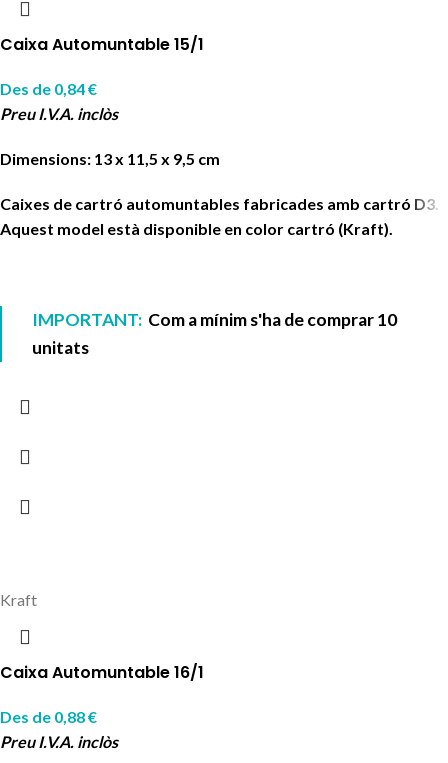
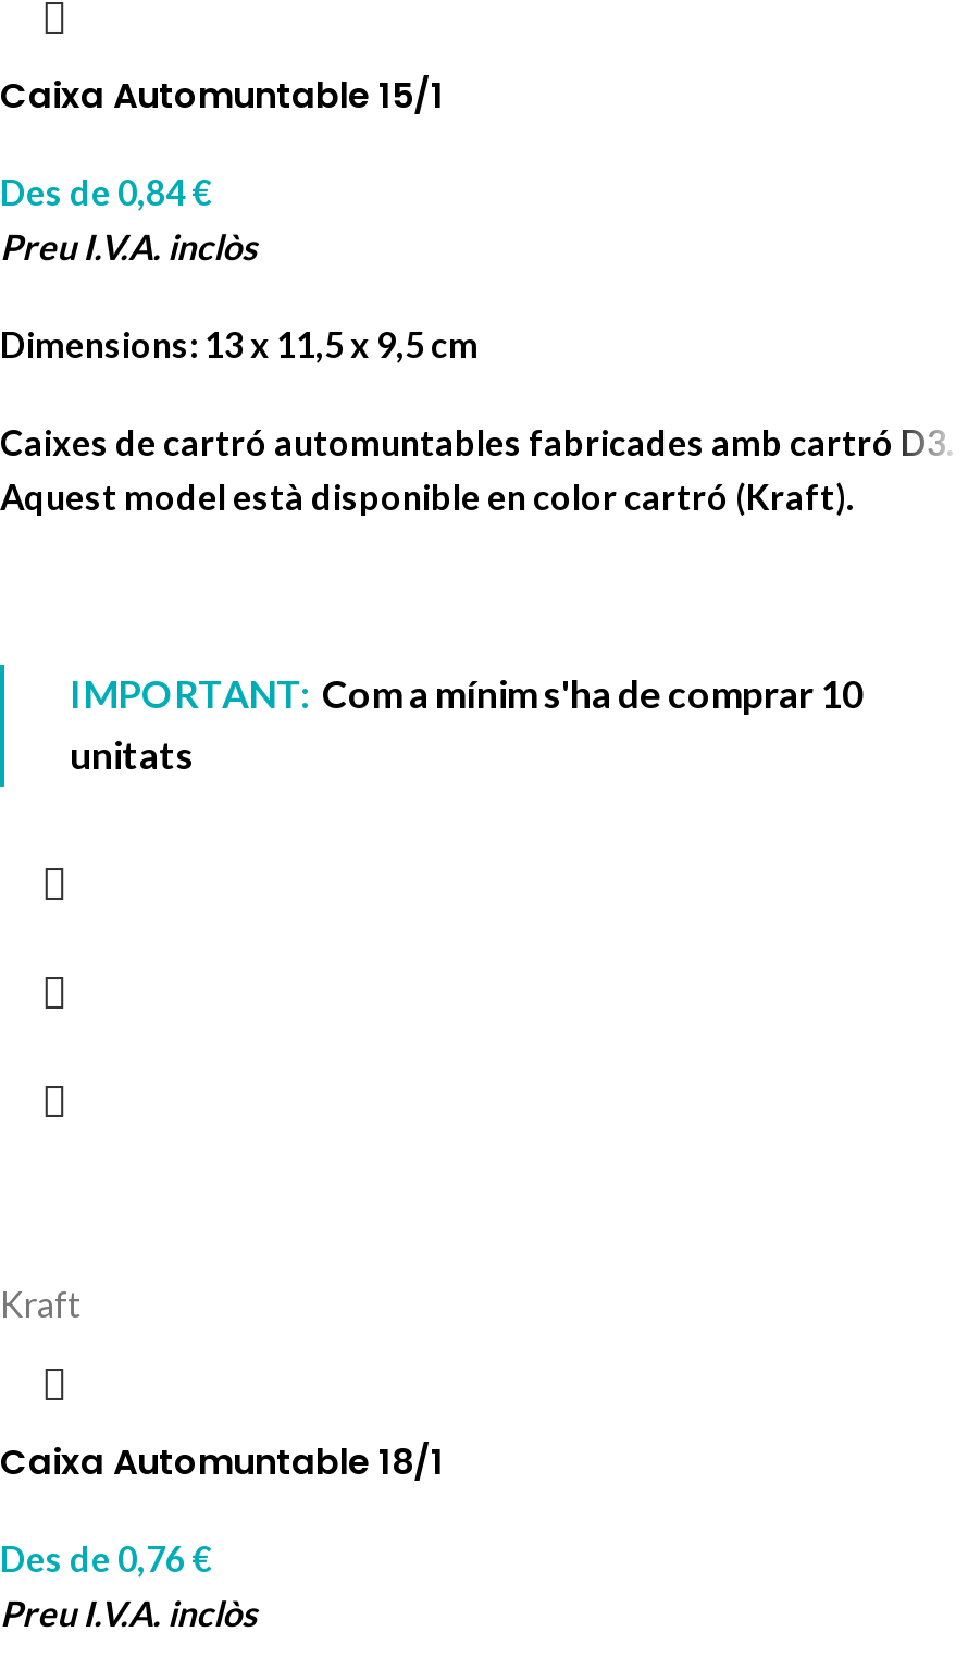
- Caixa Automuntable 16/1
+ Caixa Automuntable 18/1

- Des de 0,88 €
+ Des de 0,76 €
